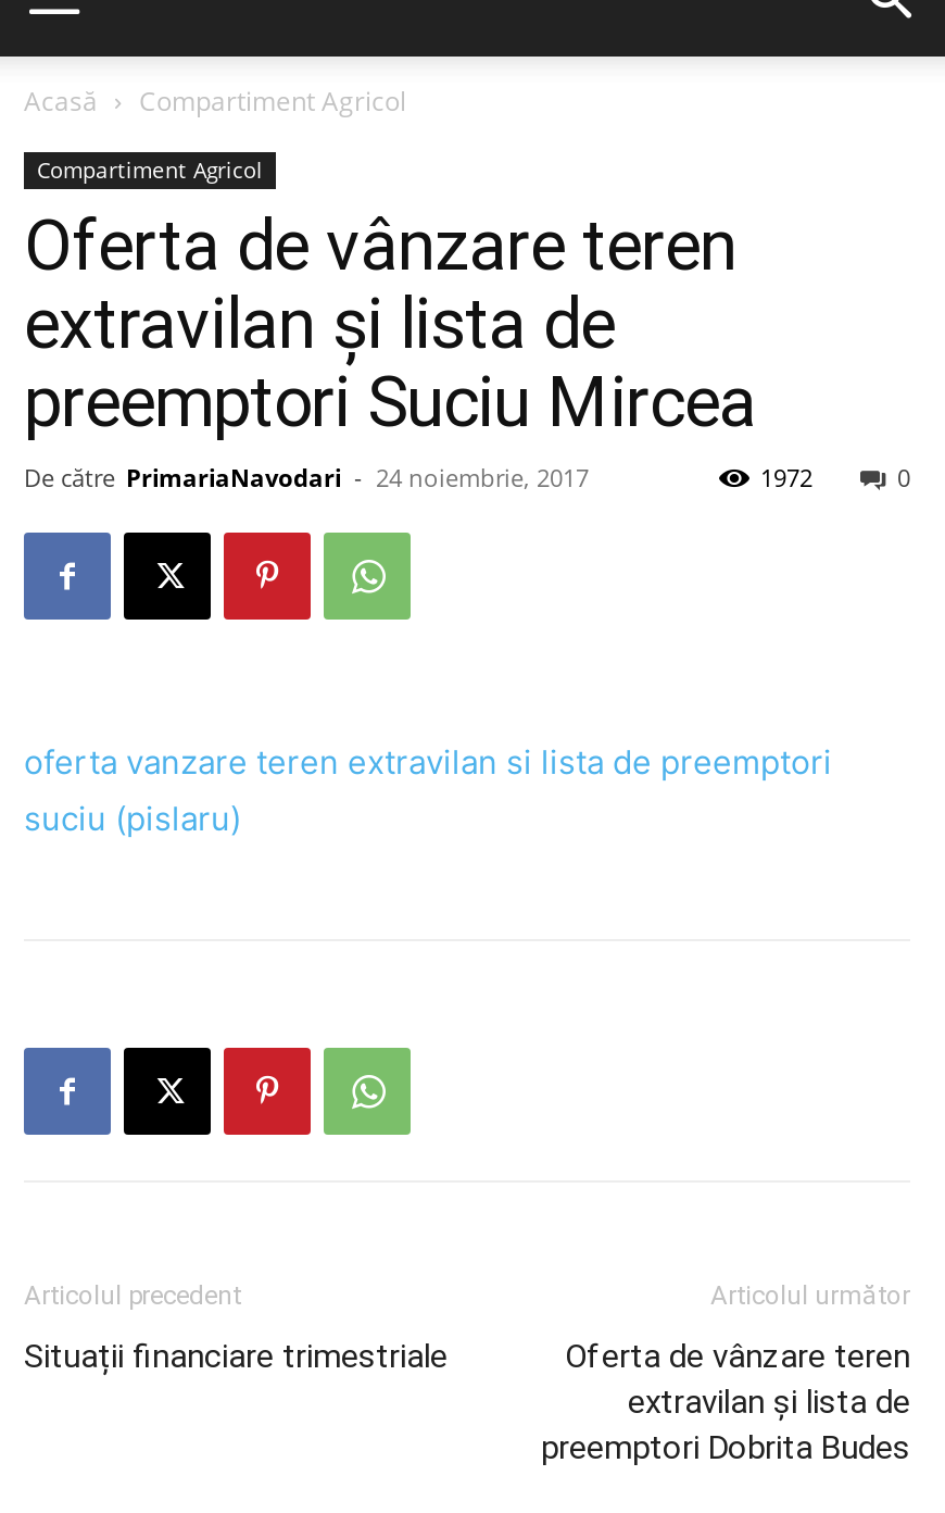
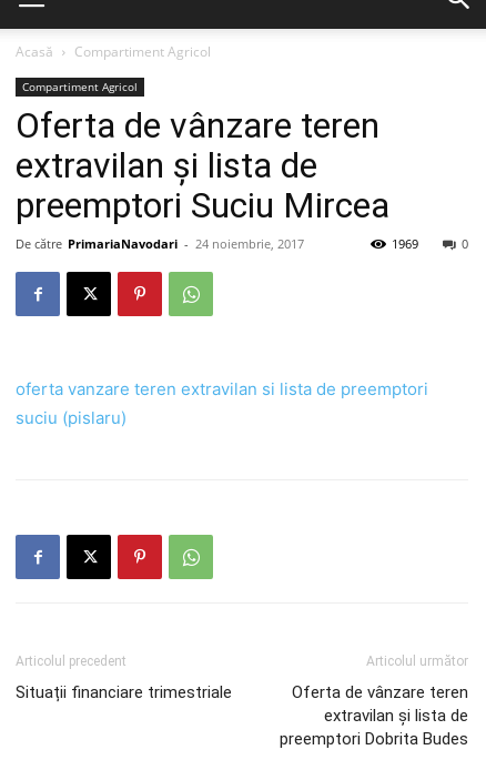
- 1972
+ 1969
